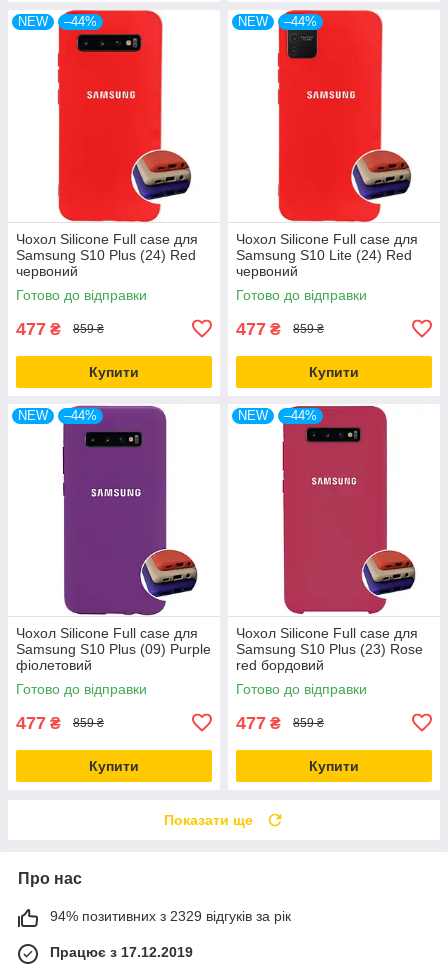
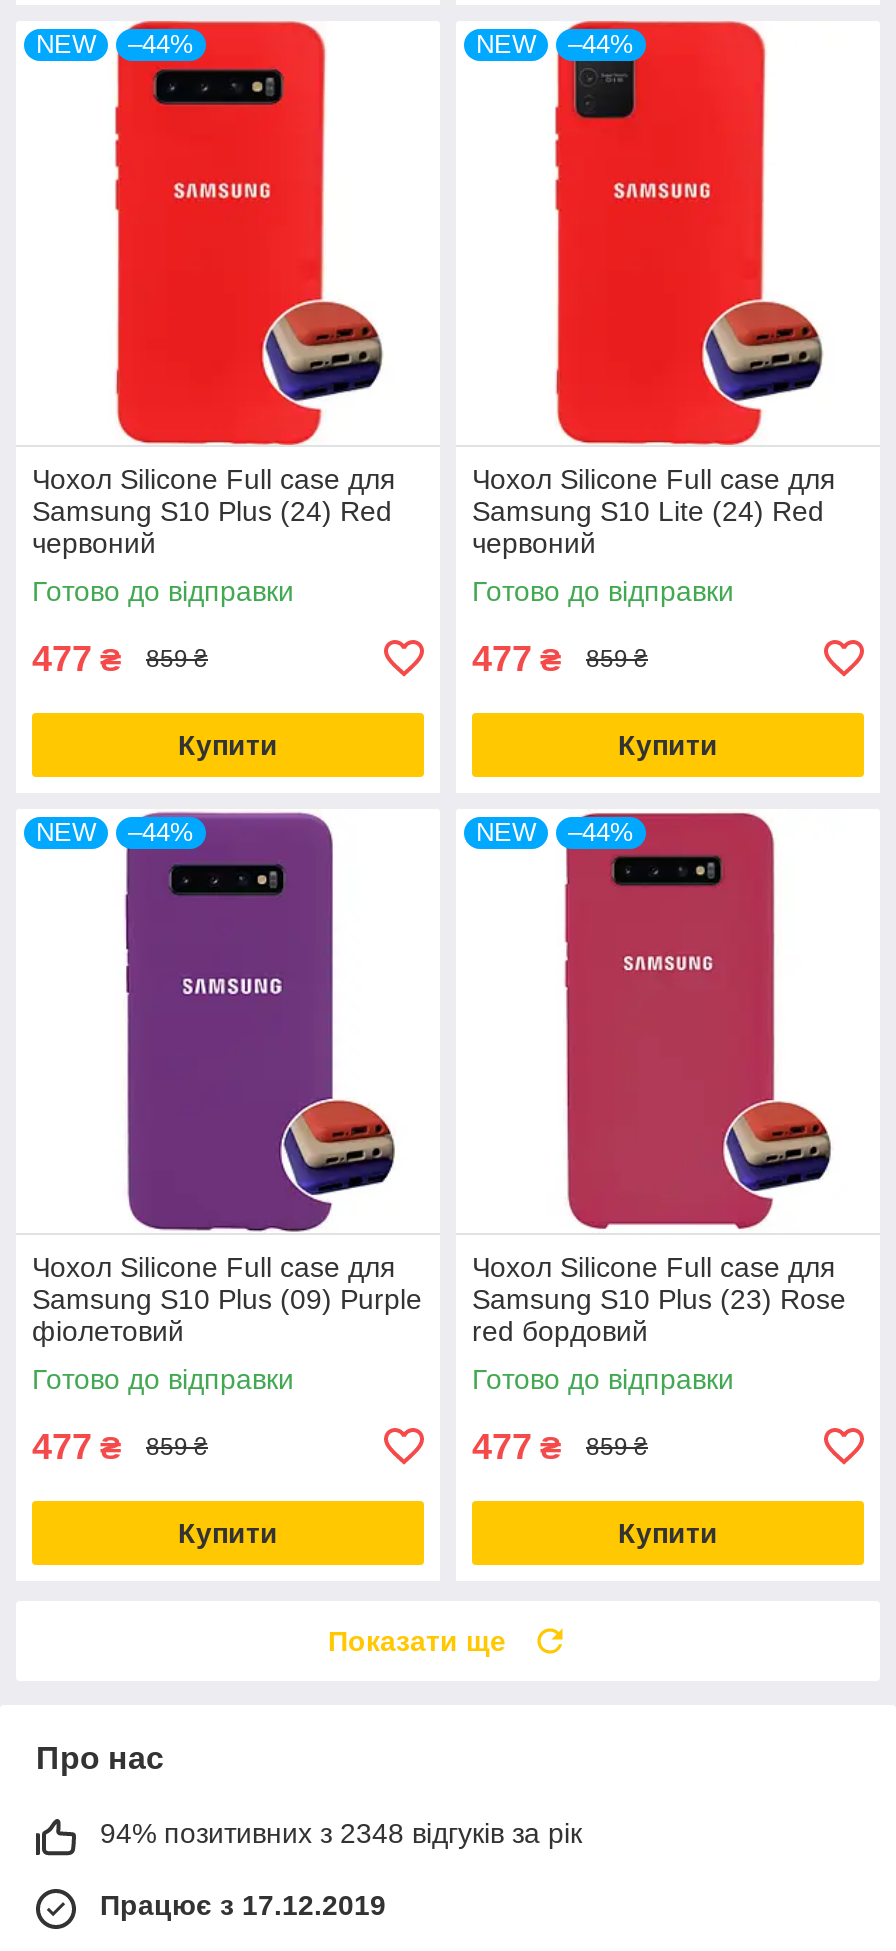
- 94% позитивних з 2329 відгуків за рік
+ 94% позитивних з 2348 відгуків за рік
